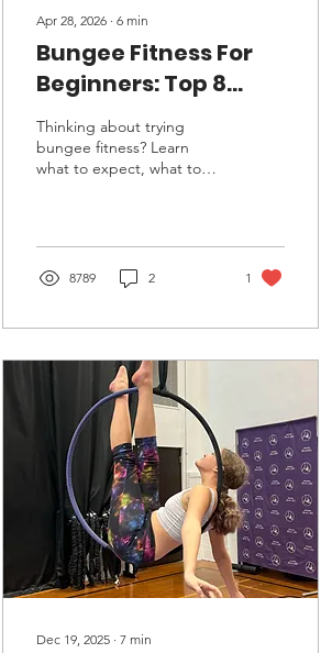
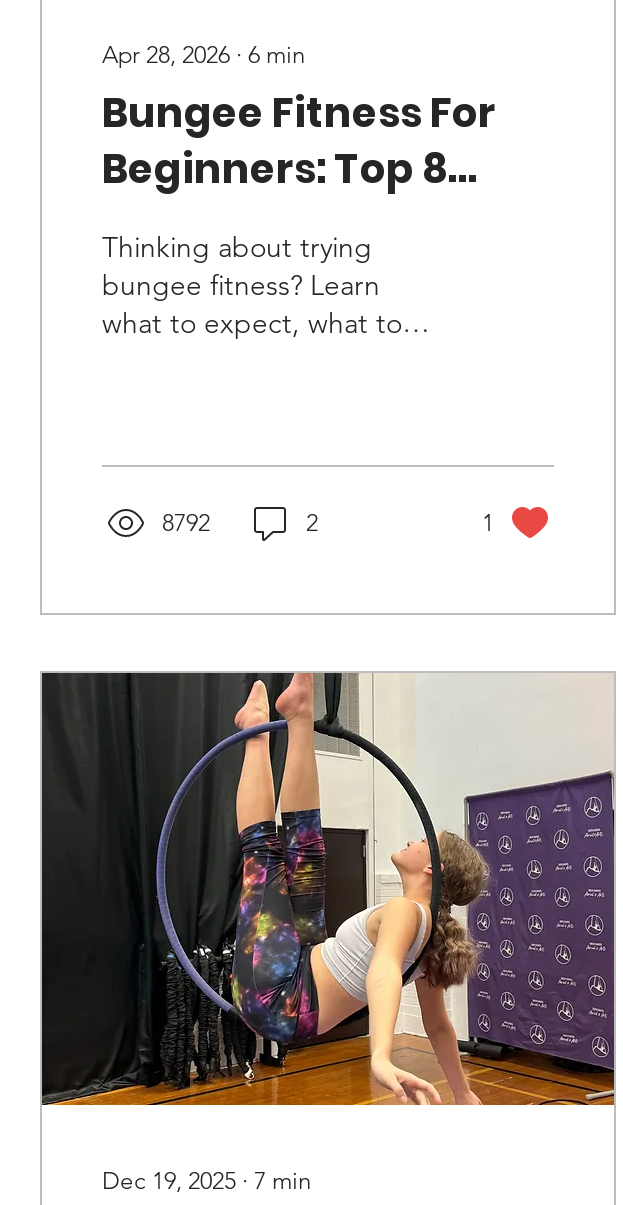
- 8789
+ 8792
